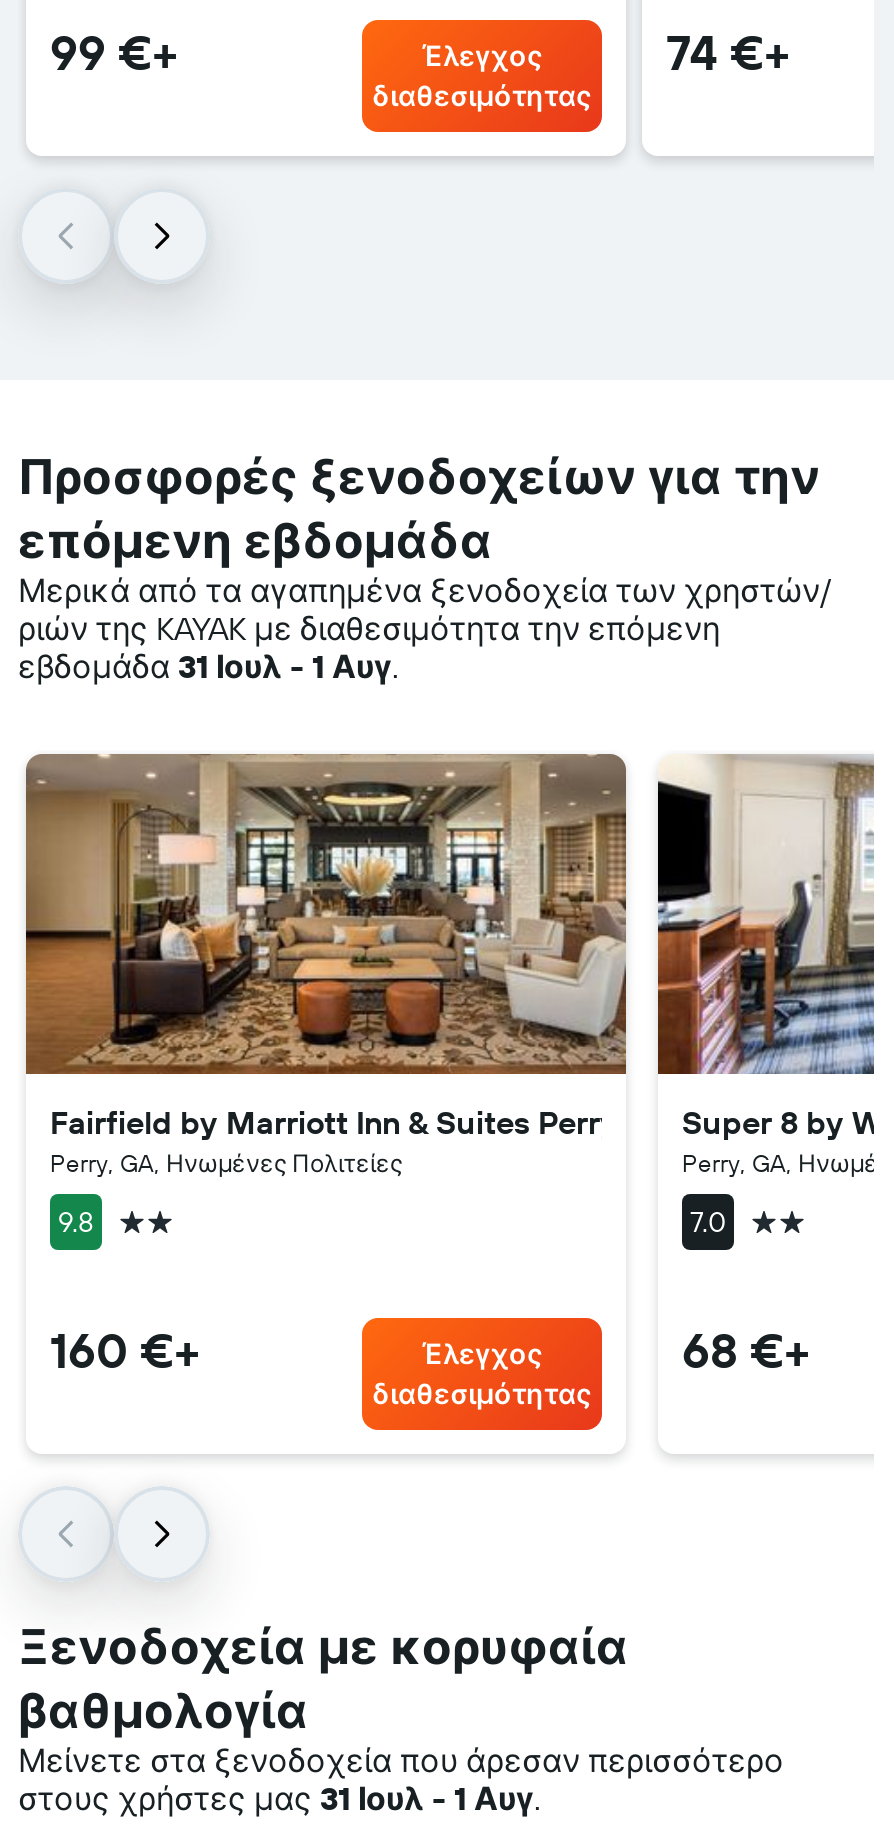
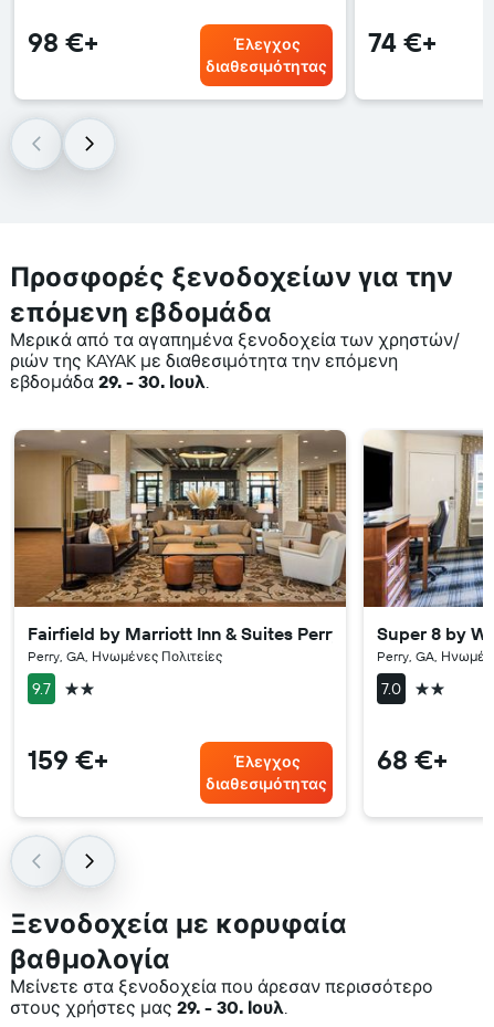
- 99 €+
+ 98 €+

- εβδομάδα 31 Ιουλ - 1 Αυγ.
+ εβδομάδα 29. - 30. Ιουλ.

- 9.8
+ 9.7

- 160 €+
+ 159 €+

- στους χρήστες μας 31 Ιουλ - 1 Αυγ.
+ στους χρήστες μας 29. - 30. Ιουλ.
